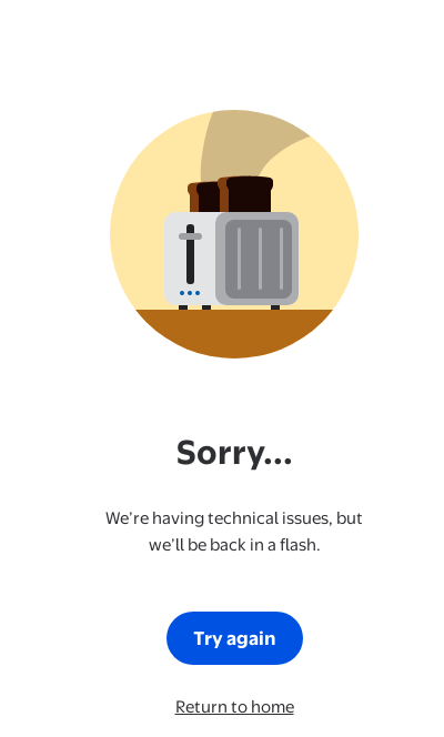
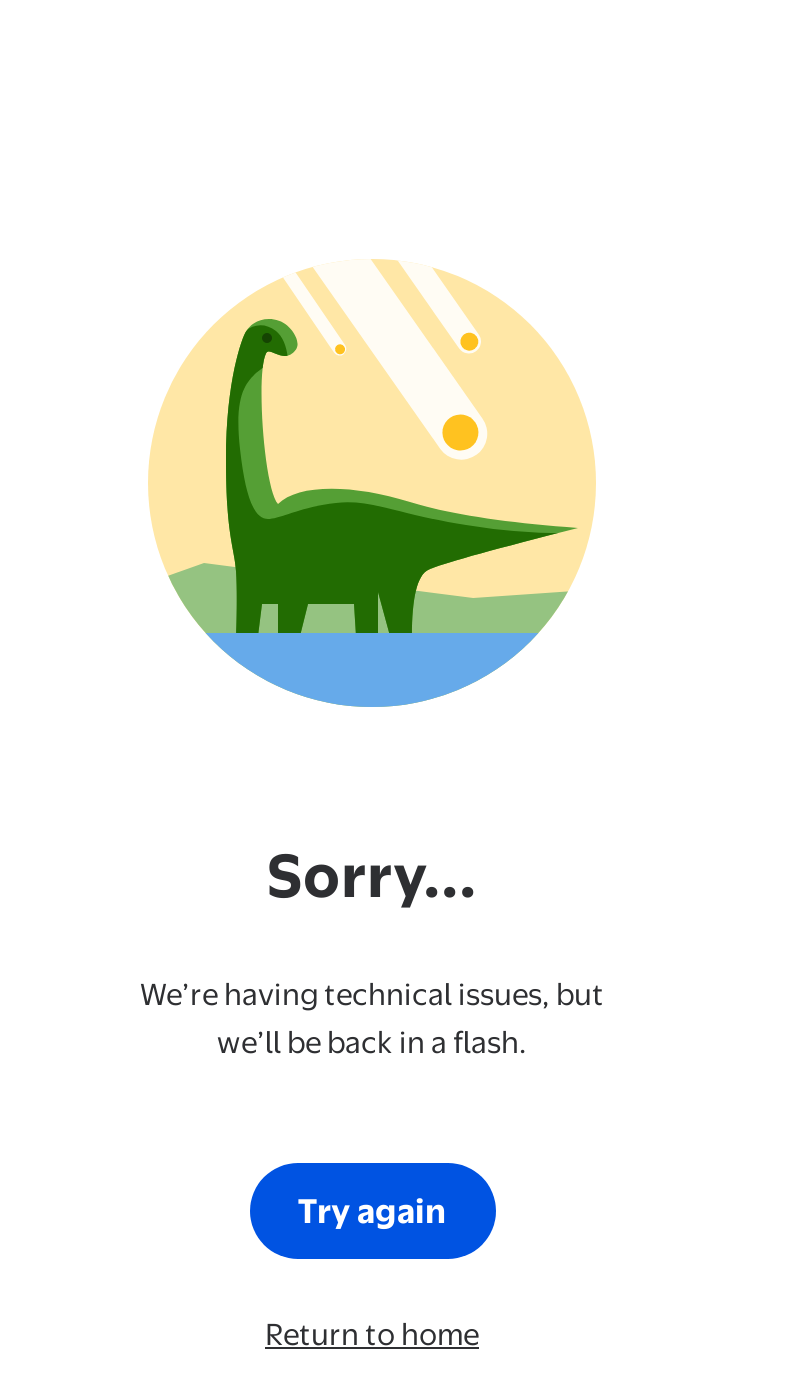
- [image]
+ [image]
